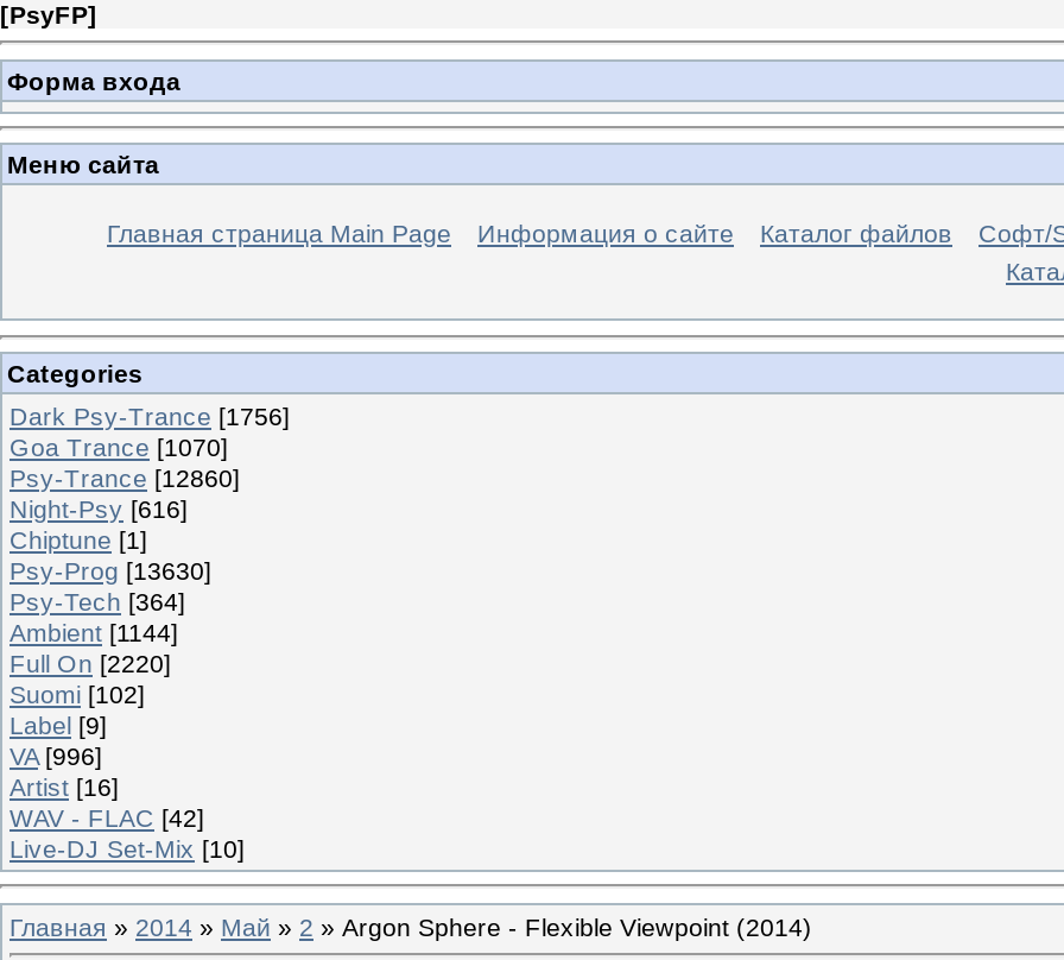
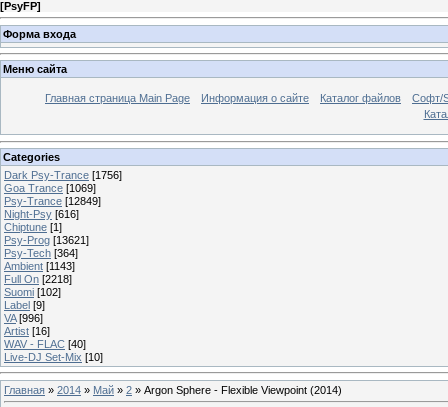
- Goa Trance [1070]
+ Goa Trance [1069]

- Psy-Trance [12860]
+ Psy-Trance [12849]

- Psy-Prog [13630]
+ Psy-Prog [13621]

- Ambient [1144]
+ Ambient [1143]

- Full On [2220]
+ Full On [2218]

- WAV - FLAC [42]
+ WAV - FLAC [40]
